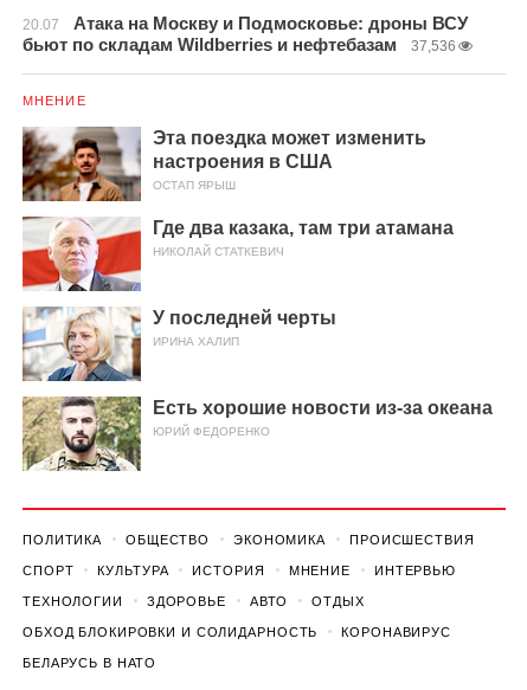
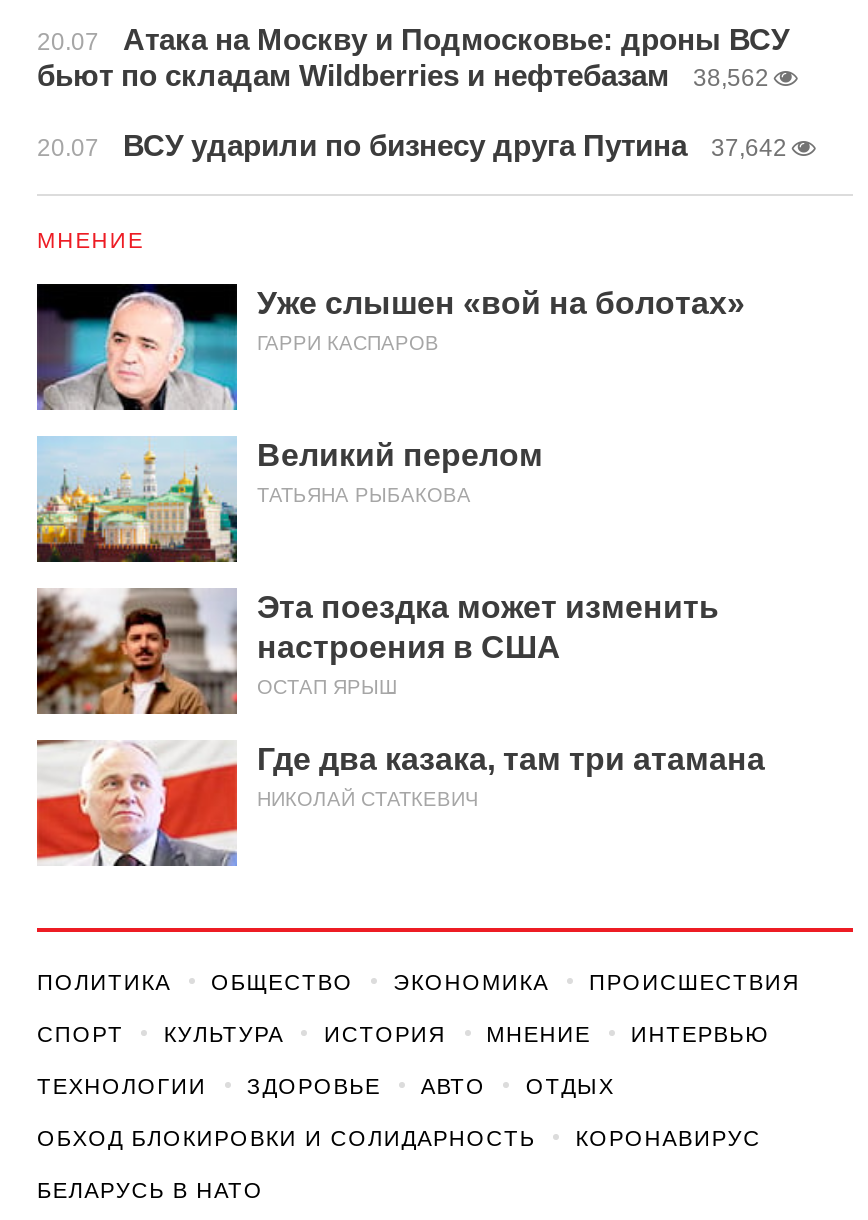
- 37,536
+ 38,562
+ 20.07
+ ВСУ ударили по бизнесу друга Путина
+ 37,642

+ [image]
+ Уже слышен «вой на болотах»
+ ГАРРИ КАСПАРОВ
+ Великий перелом
+ ТАТЬЯНА РЫБАКОВА

+ [image]

moved down: [image] | Эта поездка может изменить | настроения в США | ОСТАП ЯРЫШ | Где два казака, там три атамана | НИКОЛАЙ СТАТКЕВИЧ

- [image]
- У последней черты
- ИРИНА ХАЛИП
- Есть хорошие новости из-за океана
- ЮРИЙ ФЕДОРЕНКО

- [image]
